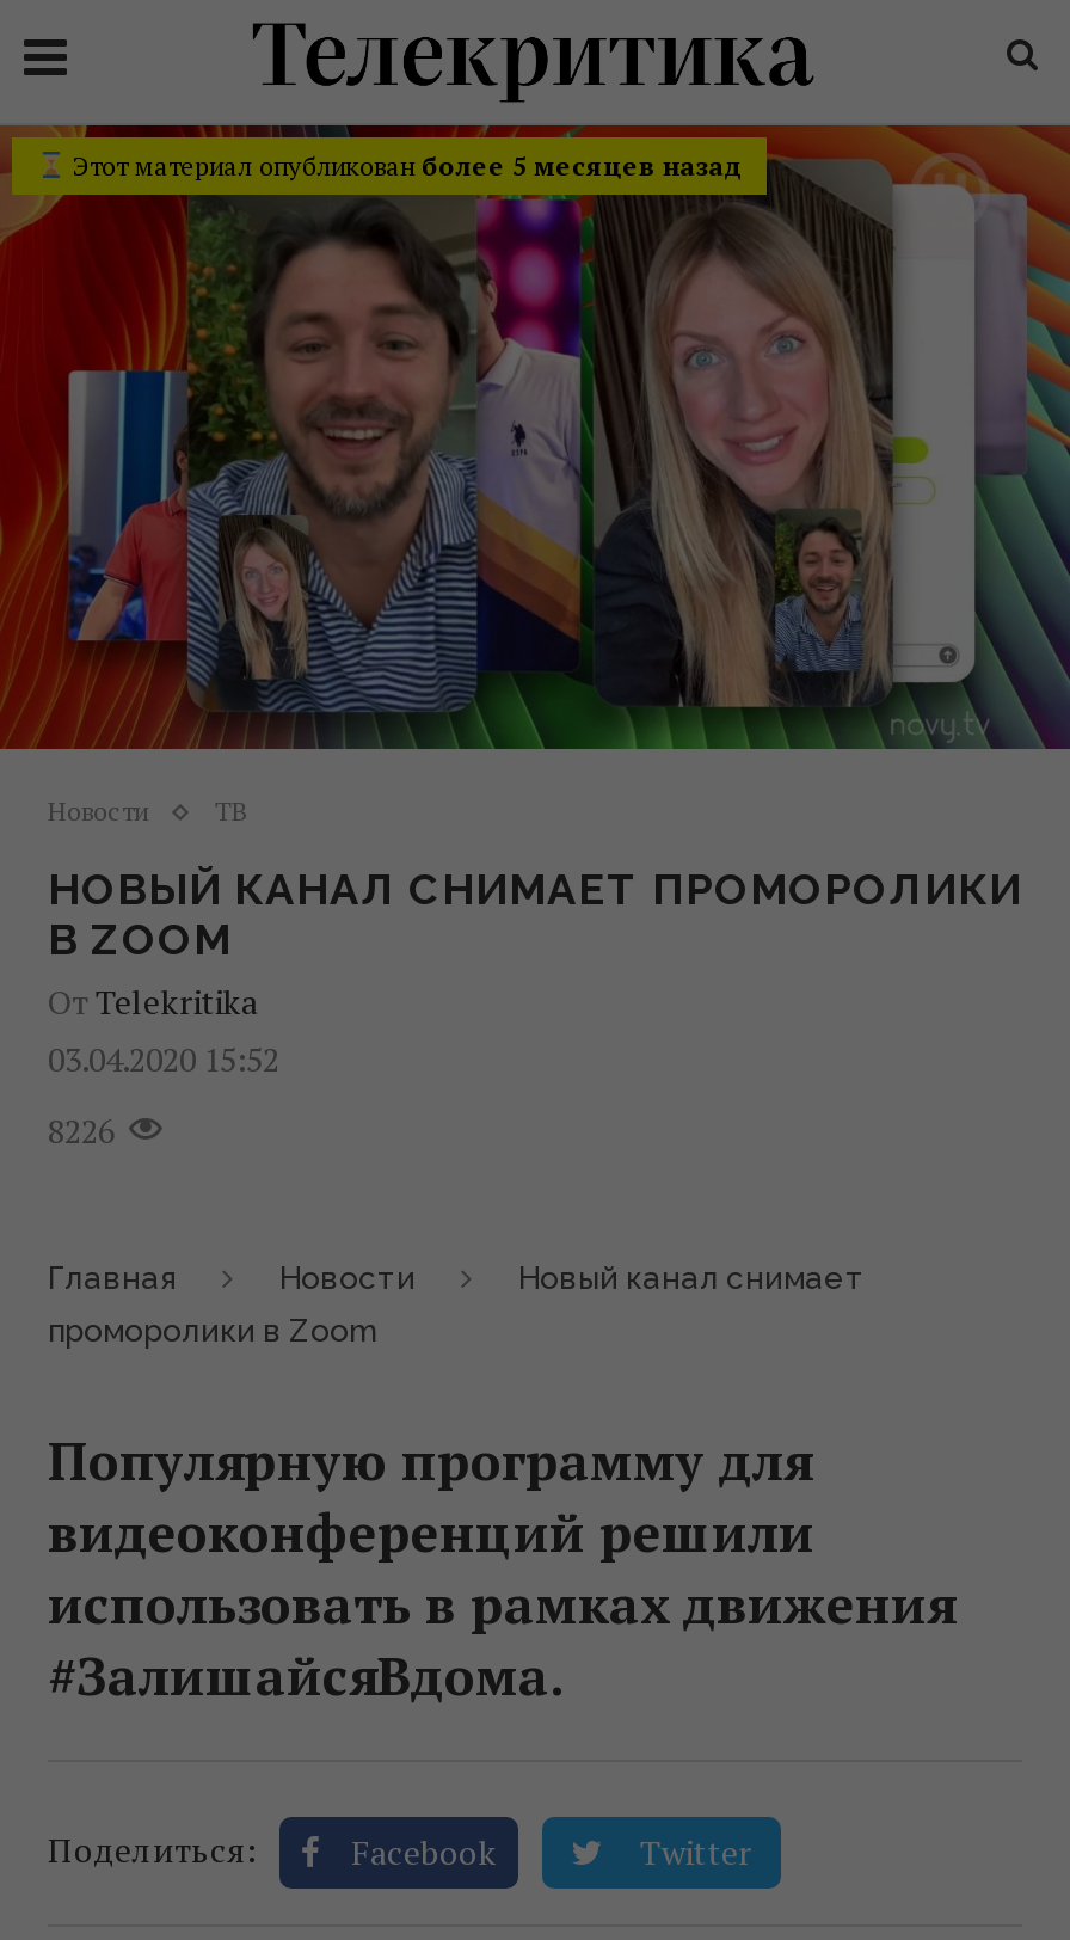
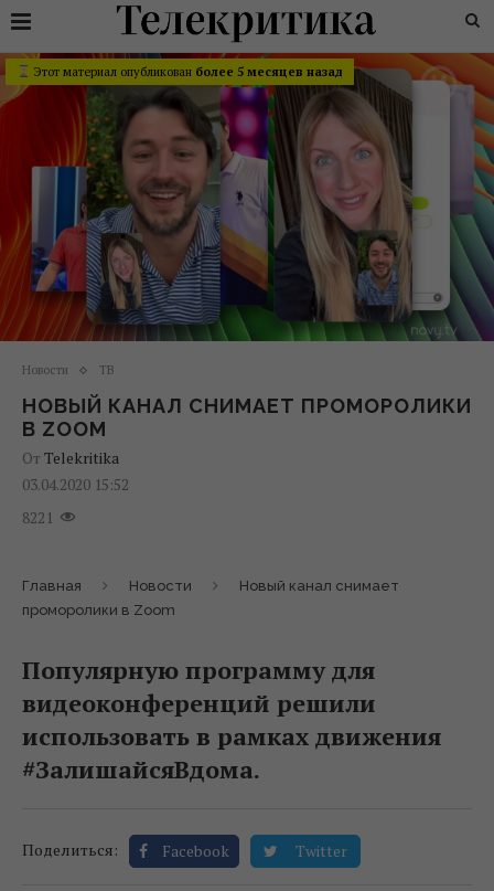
- 8226
+ 8221
